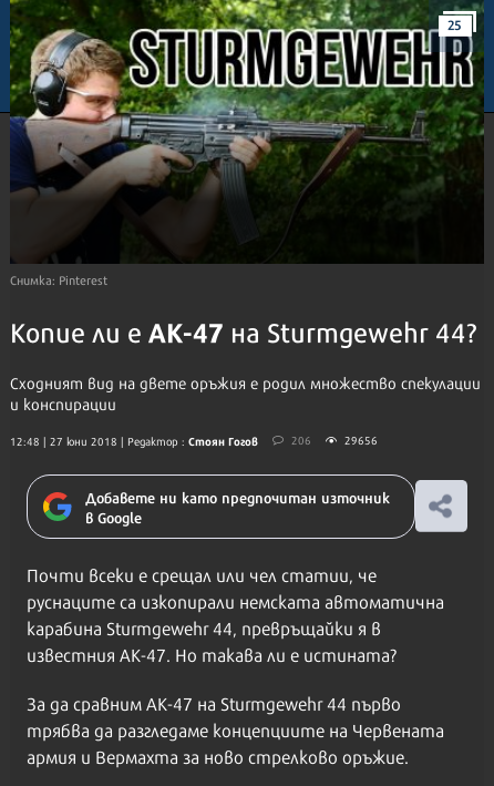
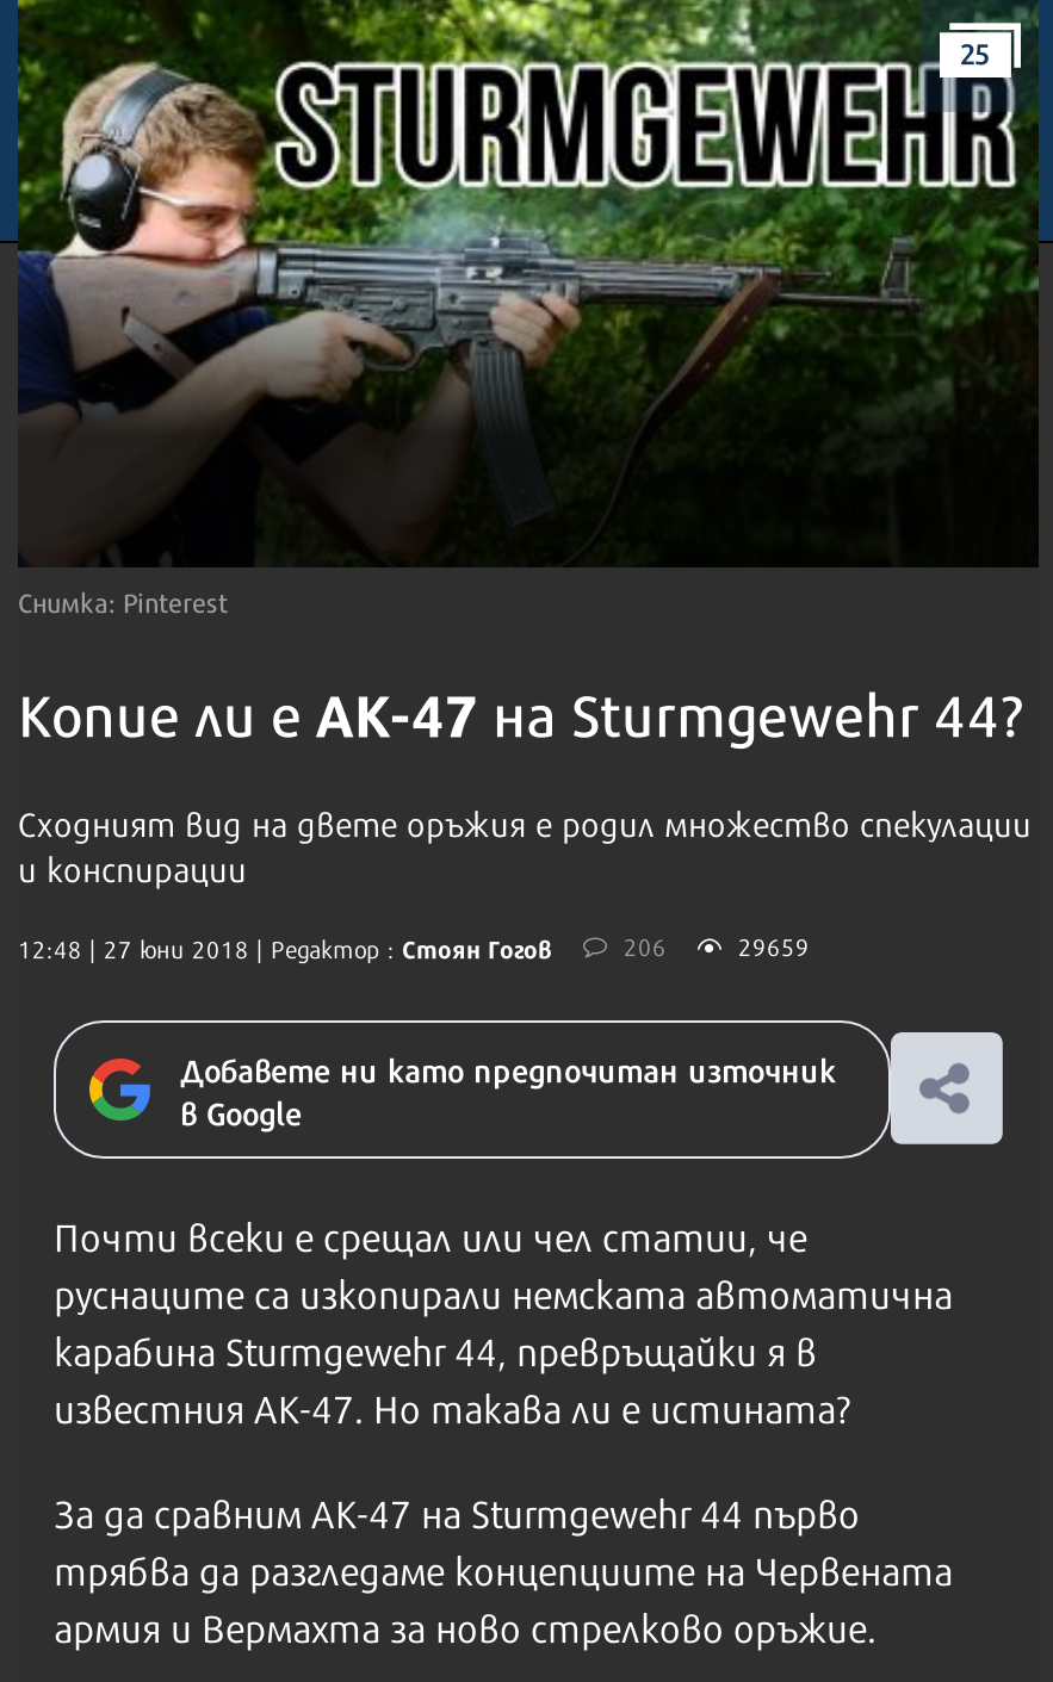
- 29656
+ 29659
